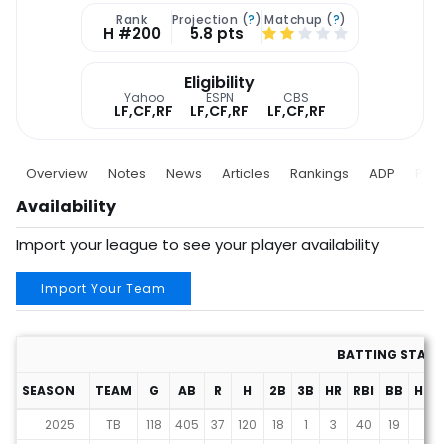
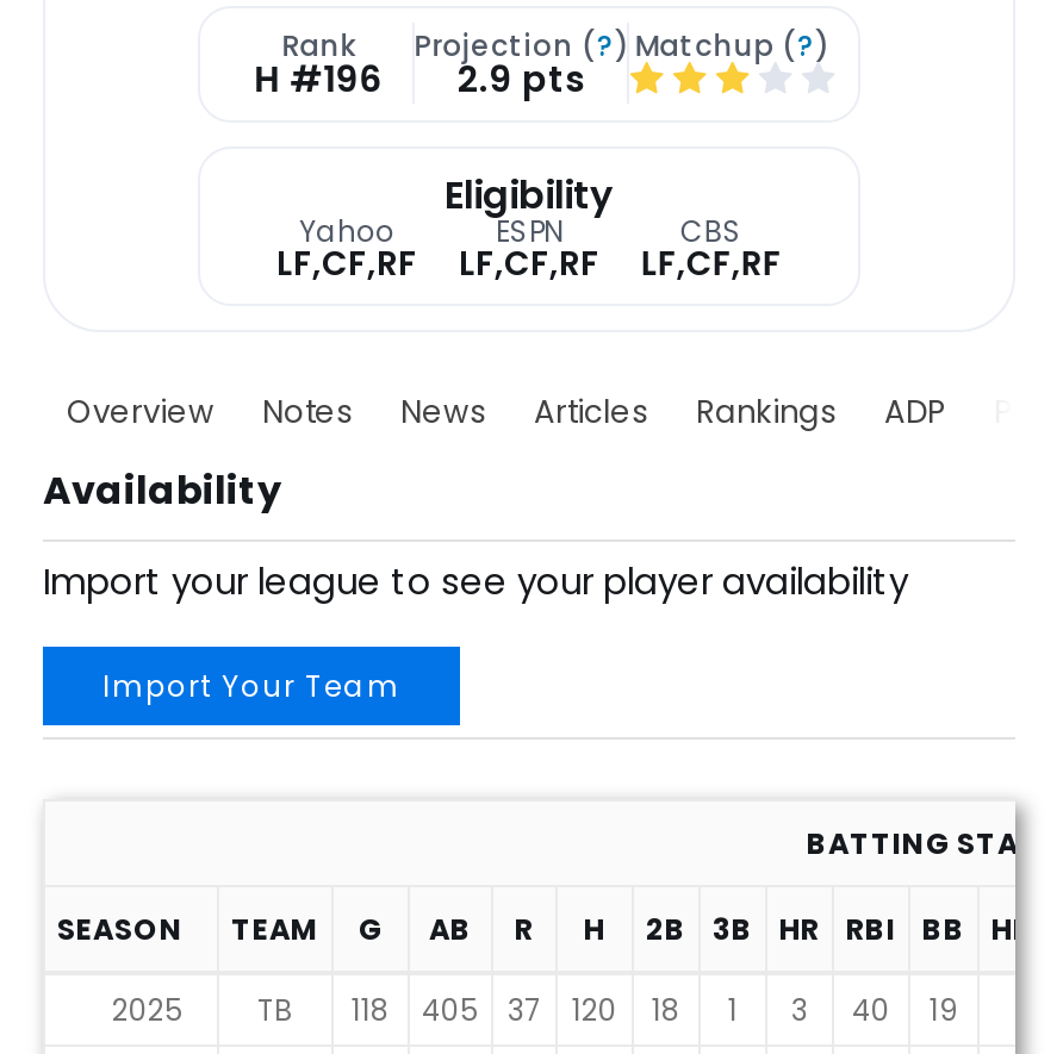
- H #200
+ H #196

- 5.8 pts
+ 2.9 pts
